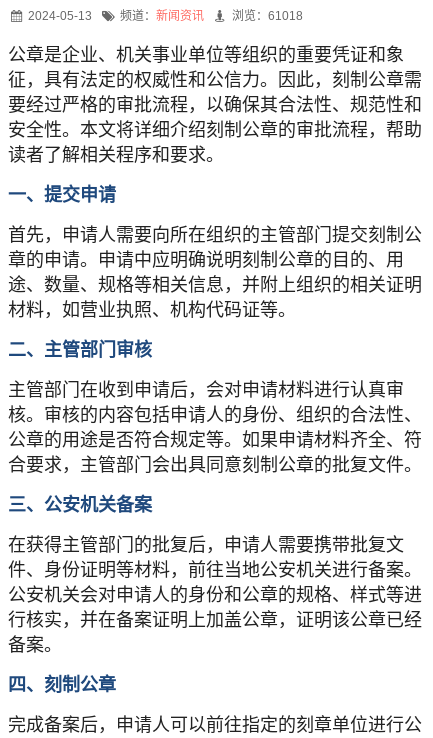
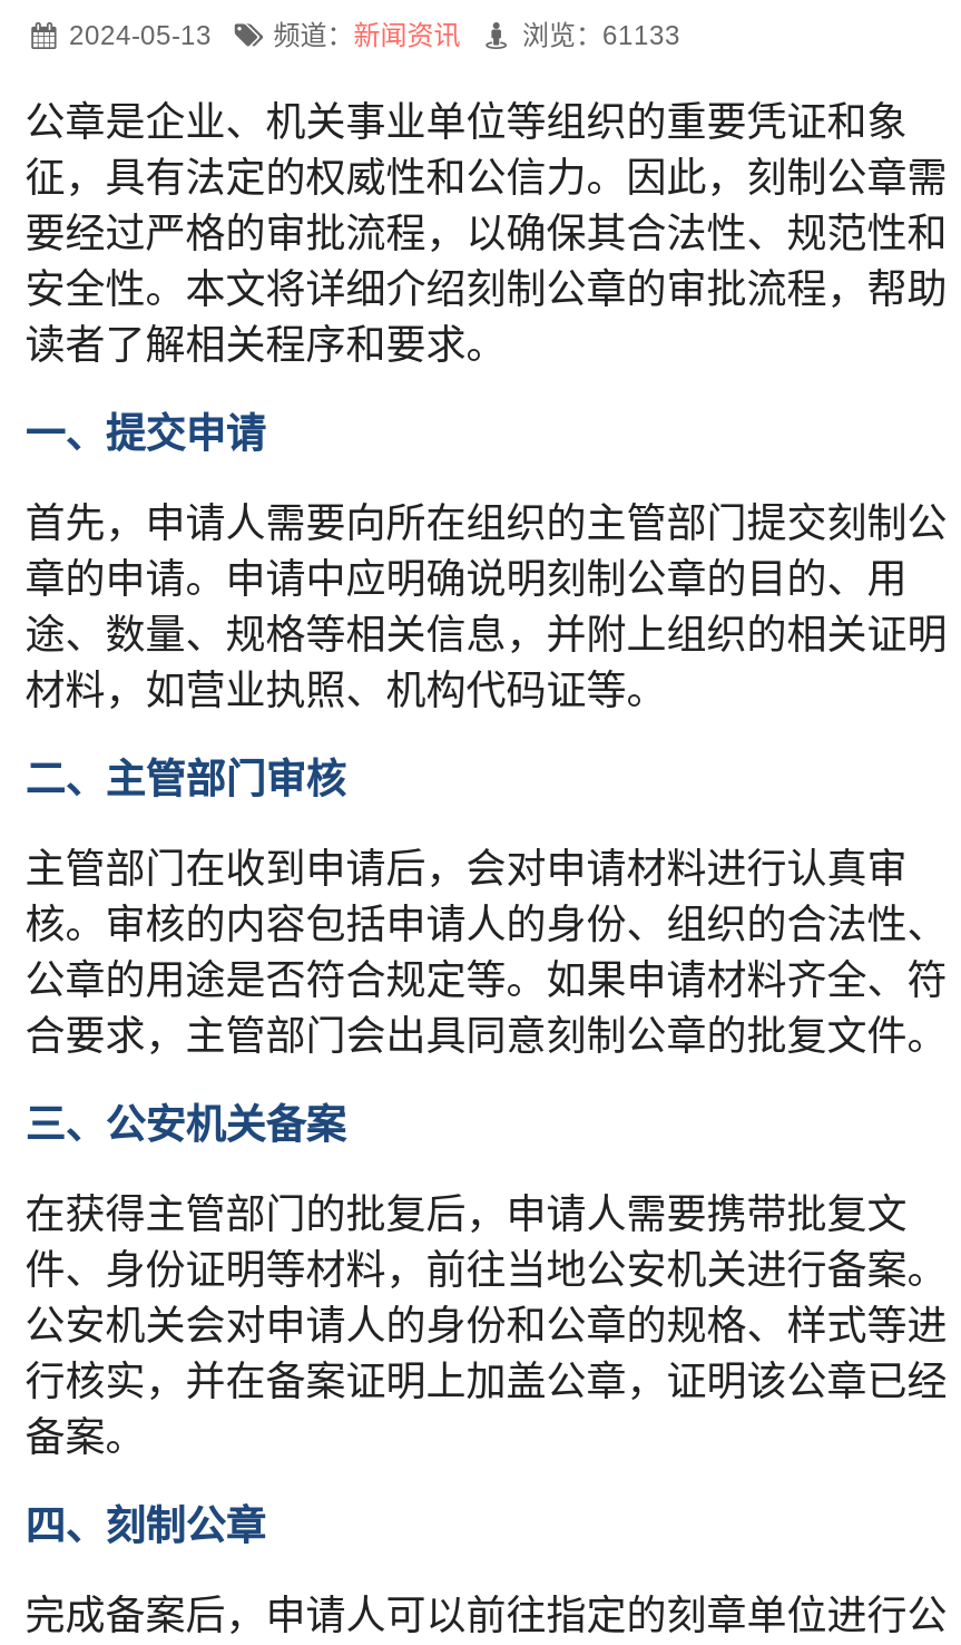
- 2024-05-13 频道：新闻资讯 浏览：61018
+ 2024-05-13 频道：新闻资讯 浏览：61133
